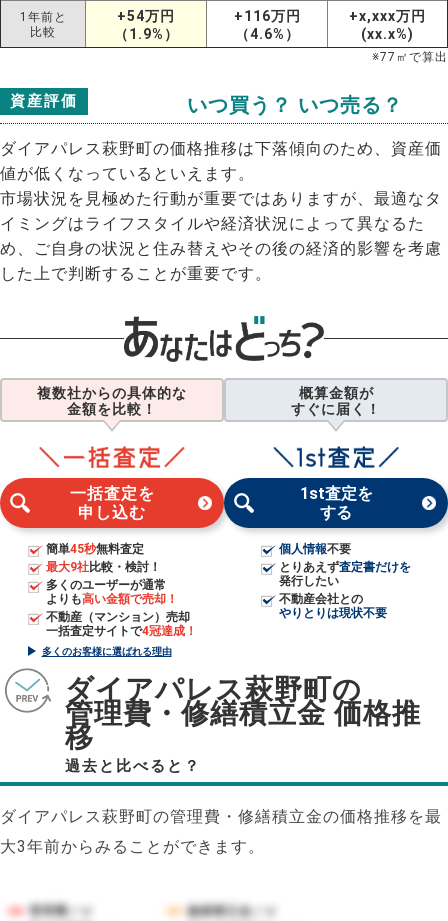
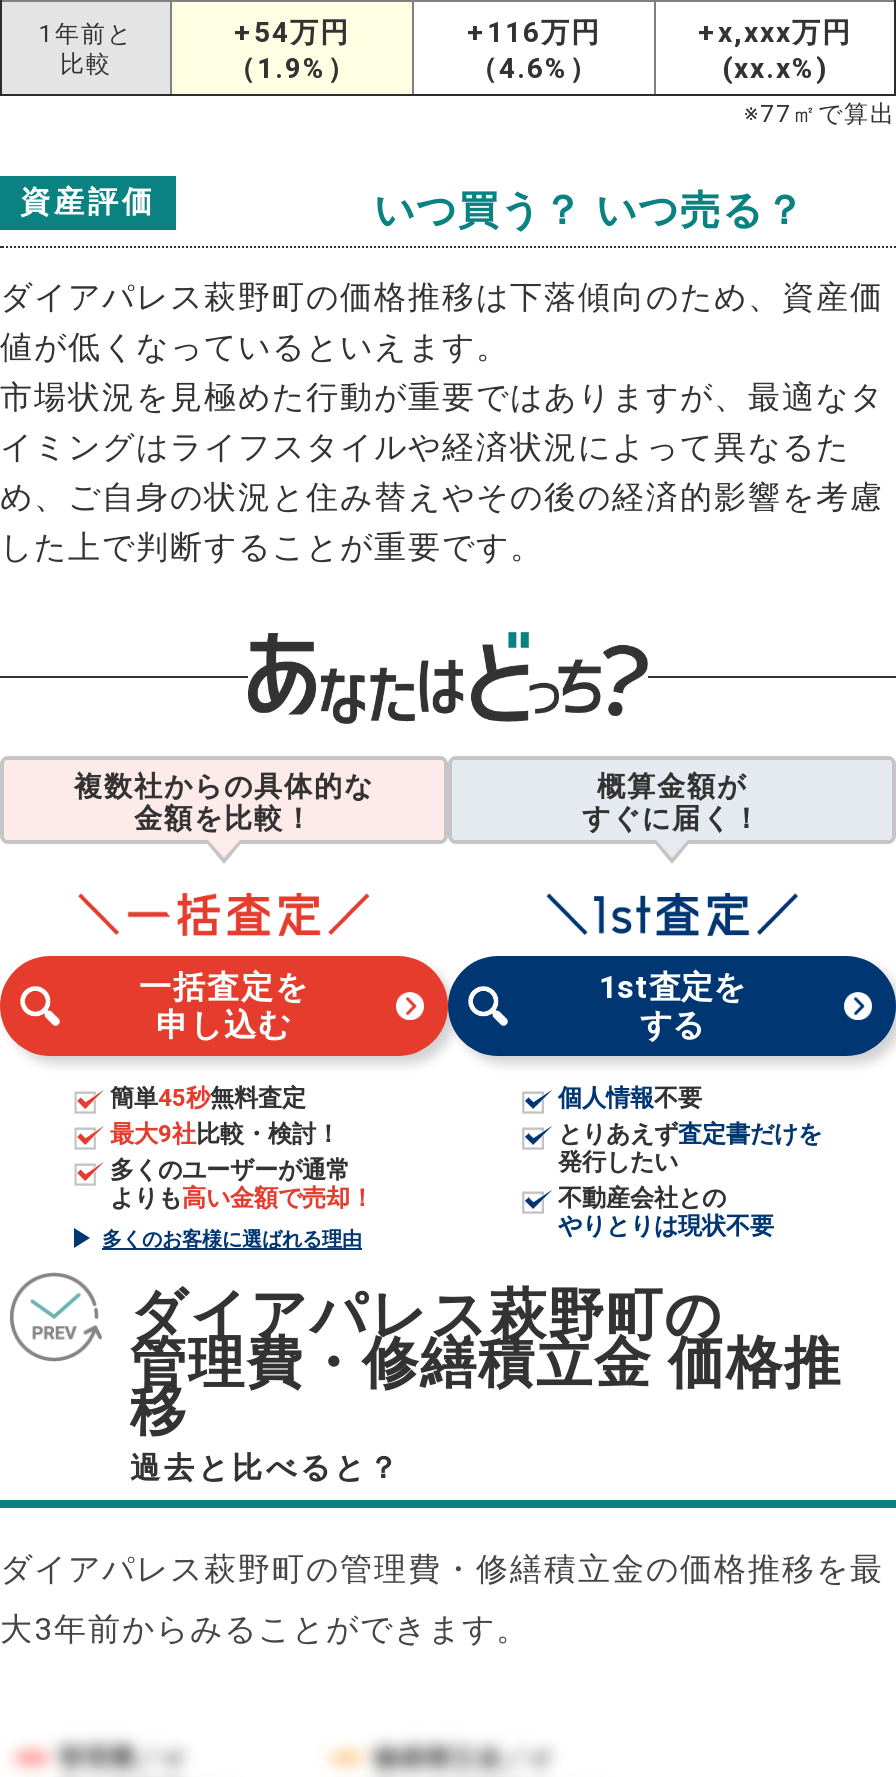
- 不動産（マンション）売却
- 一括査定サイトで4冠達成！
